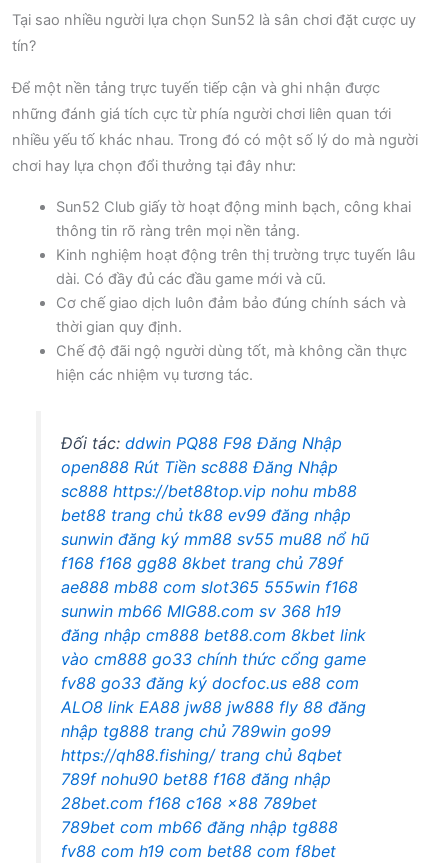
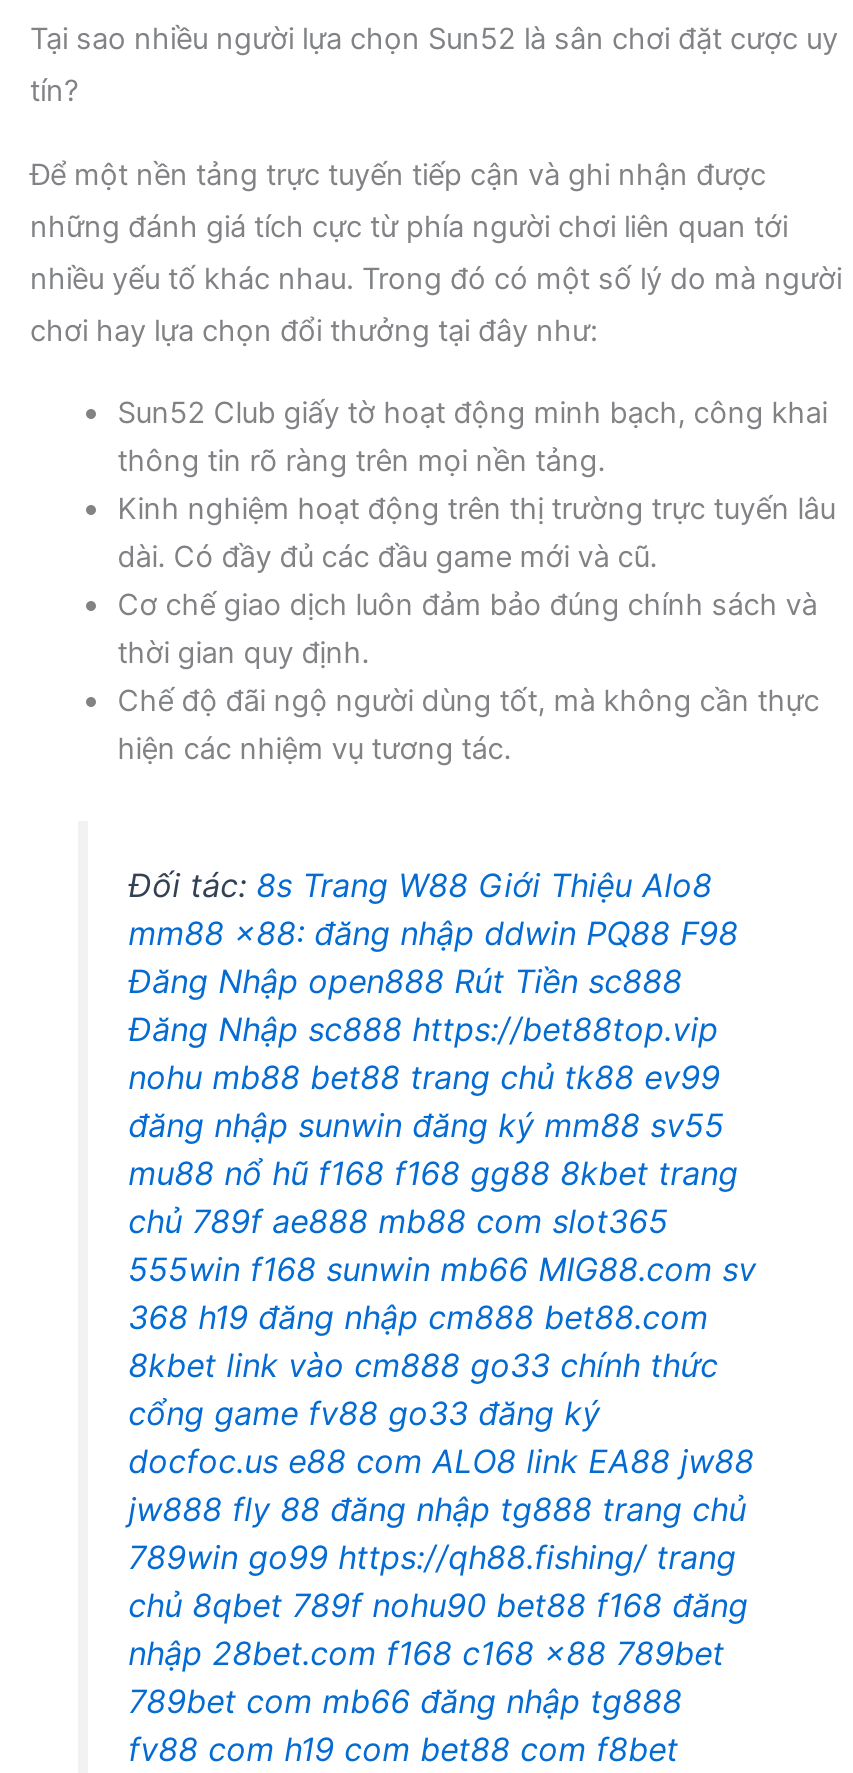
- Đối tác: ddwin PQ88 F98 Đăng Nhập
- open888 Rút Tiền sc888 Đăng Nhập
- sc888 https://bet88top.vip nohu mb88
- bet88 trang chủ tk88 ev99 đăng nhập
- sunwin đăng ký mm88 sv55 mu88 nổ hũ
- f168 f168 gg88 8kbet trang chủ 789f
- ae888 mb88 com slot365 555win f168
- sunwin mb66 MIG88.com sv 368 h19
- đăng nhập cm888 bet88.com 8kbet link
- vào cm888 go33 chính thức cổng game
- fv88 go33 đăng ký docfoc.us e88 com
- ALO8 link EA88 jw88 jw888 fly 88 đăng
- nhập tg888 trang chủ 789win go99
- https://qh88.fishing/ trang chủ 8qbet
- 789f nohu90 bet88 f168 đăng nhập
- 28bet.com f168 c168 x88 789bet
+ Đối tác: 8s Trang W88 Giới Thiệu Alo8
+ mm88 x88: đăng nhập ddwin PQ88 F98
+ Đăng Nhập open888 Rút Tiền sc888
+ Đăng Nhập sc888 https://bet88top.vip
+ nohu mb88 bet88 trang chủ tk88 ev99
+ đăng nhập sunwin đăng ký mm88 sv55
+ mu88 nổ hũ f168 f168 gg88 8kbet trang
+ chủ 789f ae888 mb88 com slot365
+ 555win f168 sunwin mb66 MIG88.com sv
+ 368 h19 đăng nhập cm888 bet88.com
+ 8kbet link vào cm888 go33 chính thức
+ cổng game fv88 go33 đăng ký
+ docfoc.us e88 com ALO8 link EA88 jw88
+ jw888 fly 88 đăng nhập tg888 trang chủ
+ 789win go99 https://qh88.fishing/ trang
+ chủ 8qbet 789f nohu90 bet88 f168 đăng
+ nhập 28bet.com f168 c168 x88 789bet
